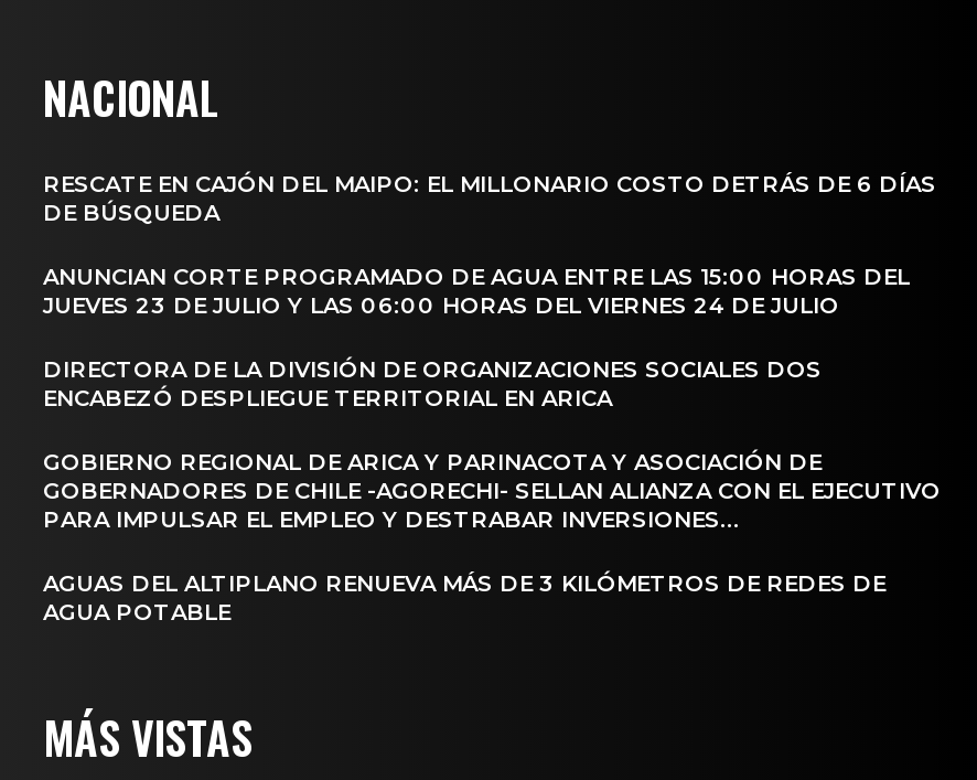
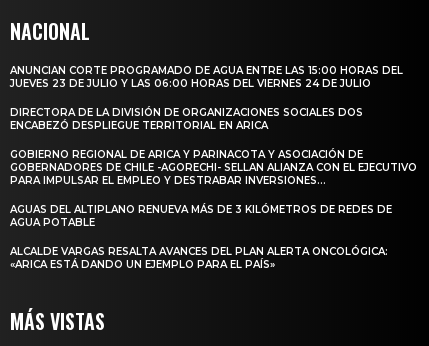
- RESCATE EN CAJÓN DEL MAIPO: EL MILLONARIO COSTO DETRÁS DE 6 DÍAS
- DE BÚSQUEDA

moved up: ANUNCIAN CORTE PROGRAMADO DE AGUA ENTRE LAS 15:00 HORAS DEL | JUEVES 23 DE JULIO Y LAS 06:00 HORAS DEL VIERNES 24 DE JULIO | DIRECTORA DE LA DIVISIÓN DE ORGANIZACIONES SOCIALES DOS | ... | AGUAS DEL ALTIPLANO RENUEVA MÁS DE 3 KILÓMETROS DE REDES DE | AGUA POTABLE

+ ALCALDE VARGAS RESALTA AVANCES DEL PLAN ALERTA ONCOLÓGICA:
+ «ARICA ESTÁ DANDO UN EJEMPLO PARA EL PAÍS»
